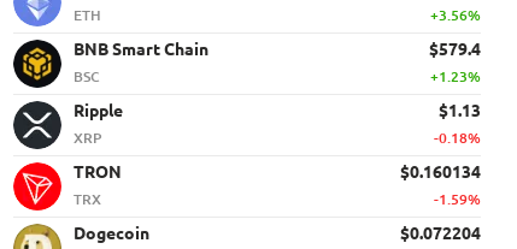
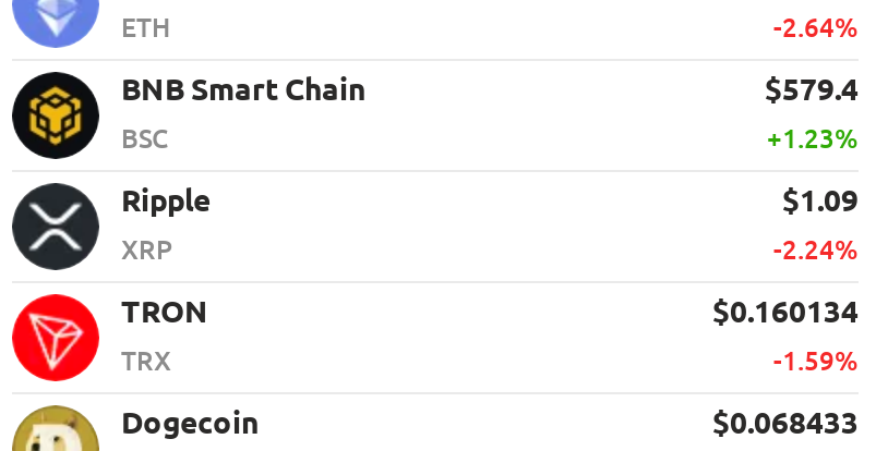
- +3.56%
+ -2.64%

- $1.13
+ $1.09

- -0.18%
+ -2.24%

- $0.072204
+ $0.068433
